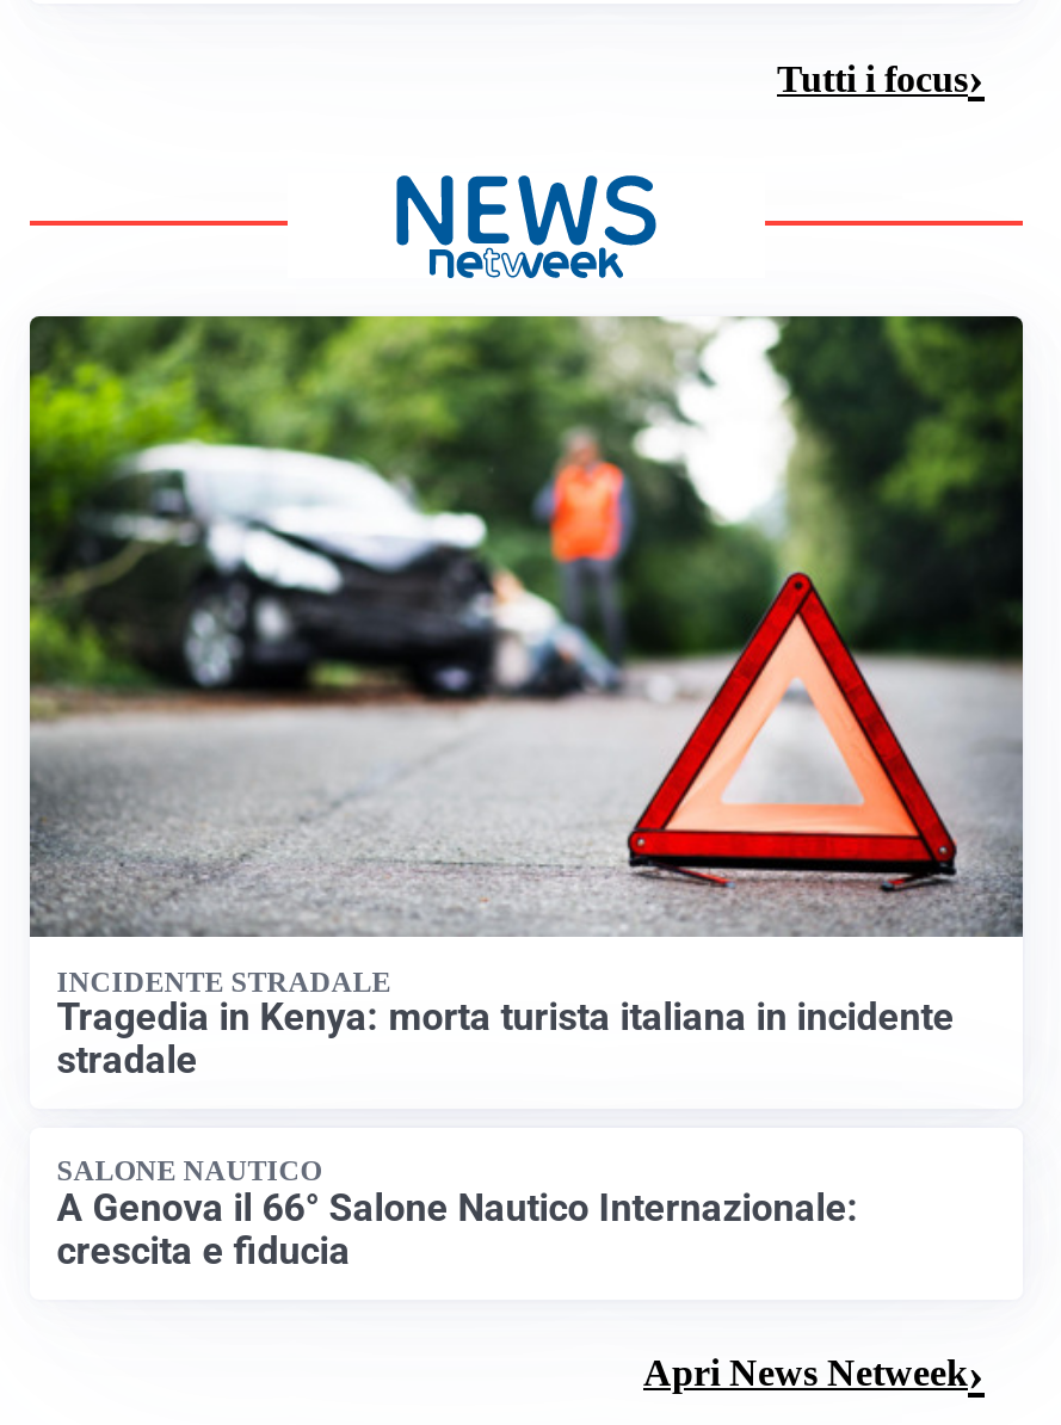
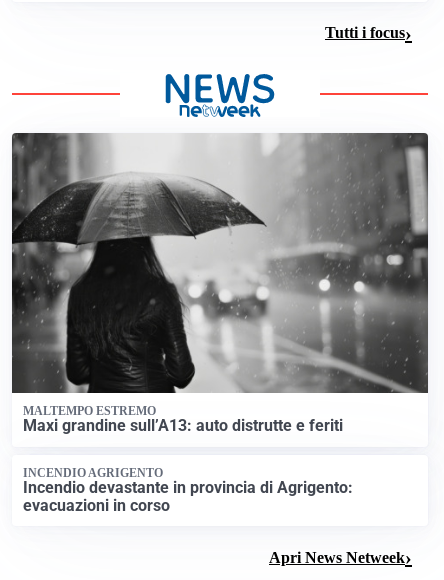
- [image]
- INCIDENTE STRADALE
- Tragedia in Kenya: morta turista italiana in incidente
- stradale
+ [image]
+ MALTEMPO ESTREMO
+ Maxi grandine sull’A13: auto distrutte e feriti

- SALONE NAUTICO
- A Genova il 66° Salone Nautico Internazionale:
- crescita e fiducia
+ INCENDIO AGRIGENTO
+ Incendio devastante in provincia di Agrigento:
+ evacuazioni in corso
